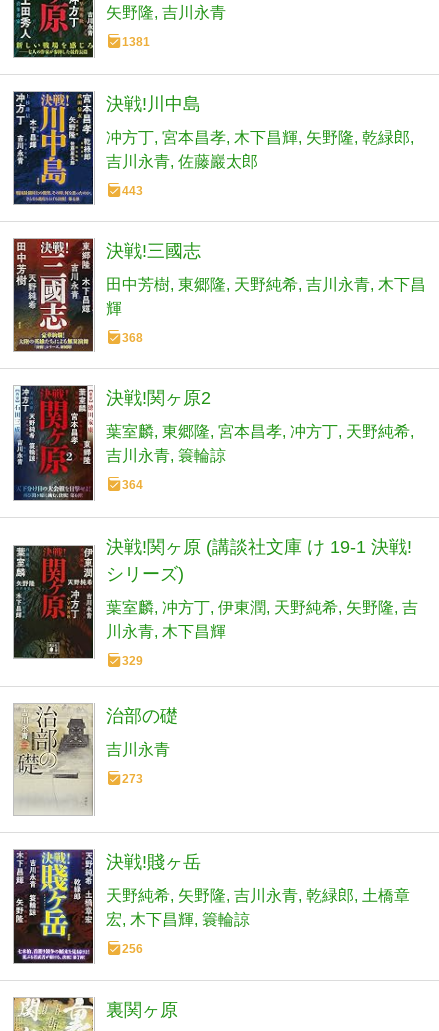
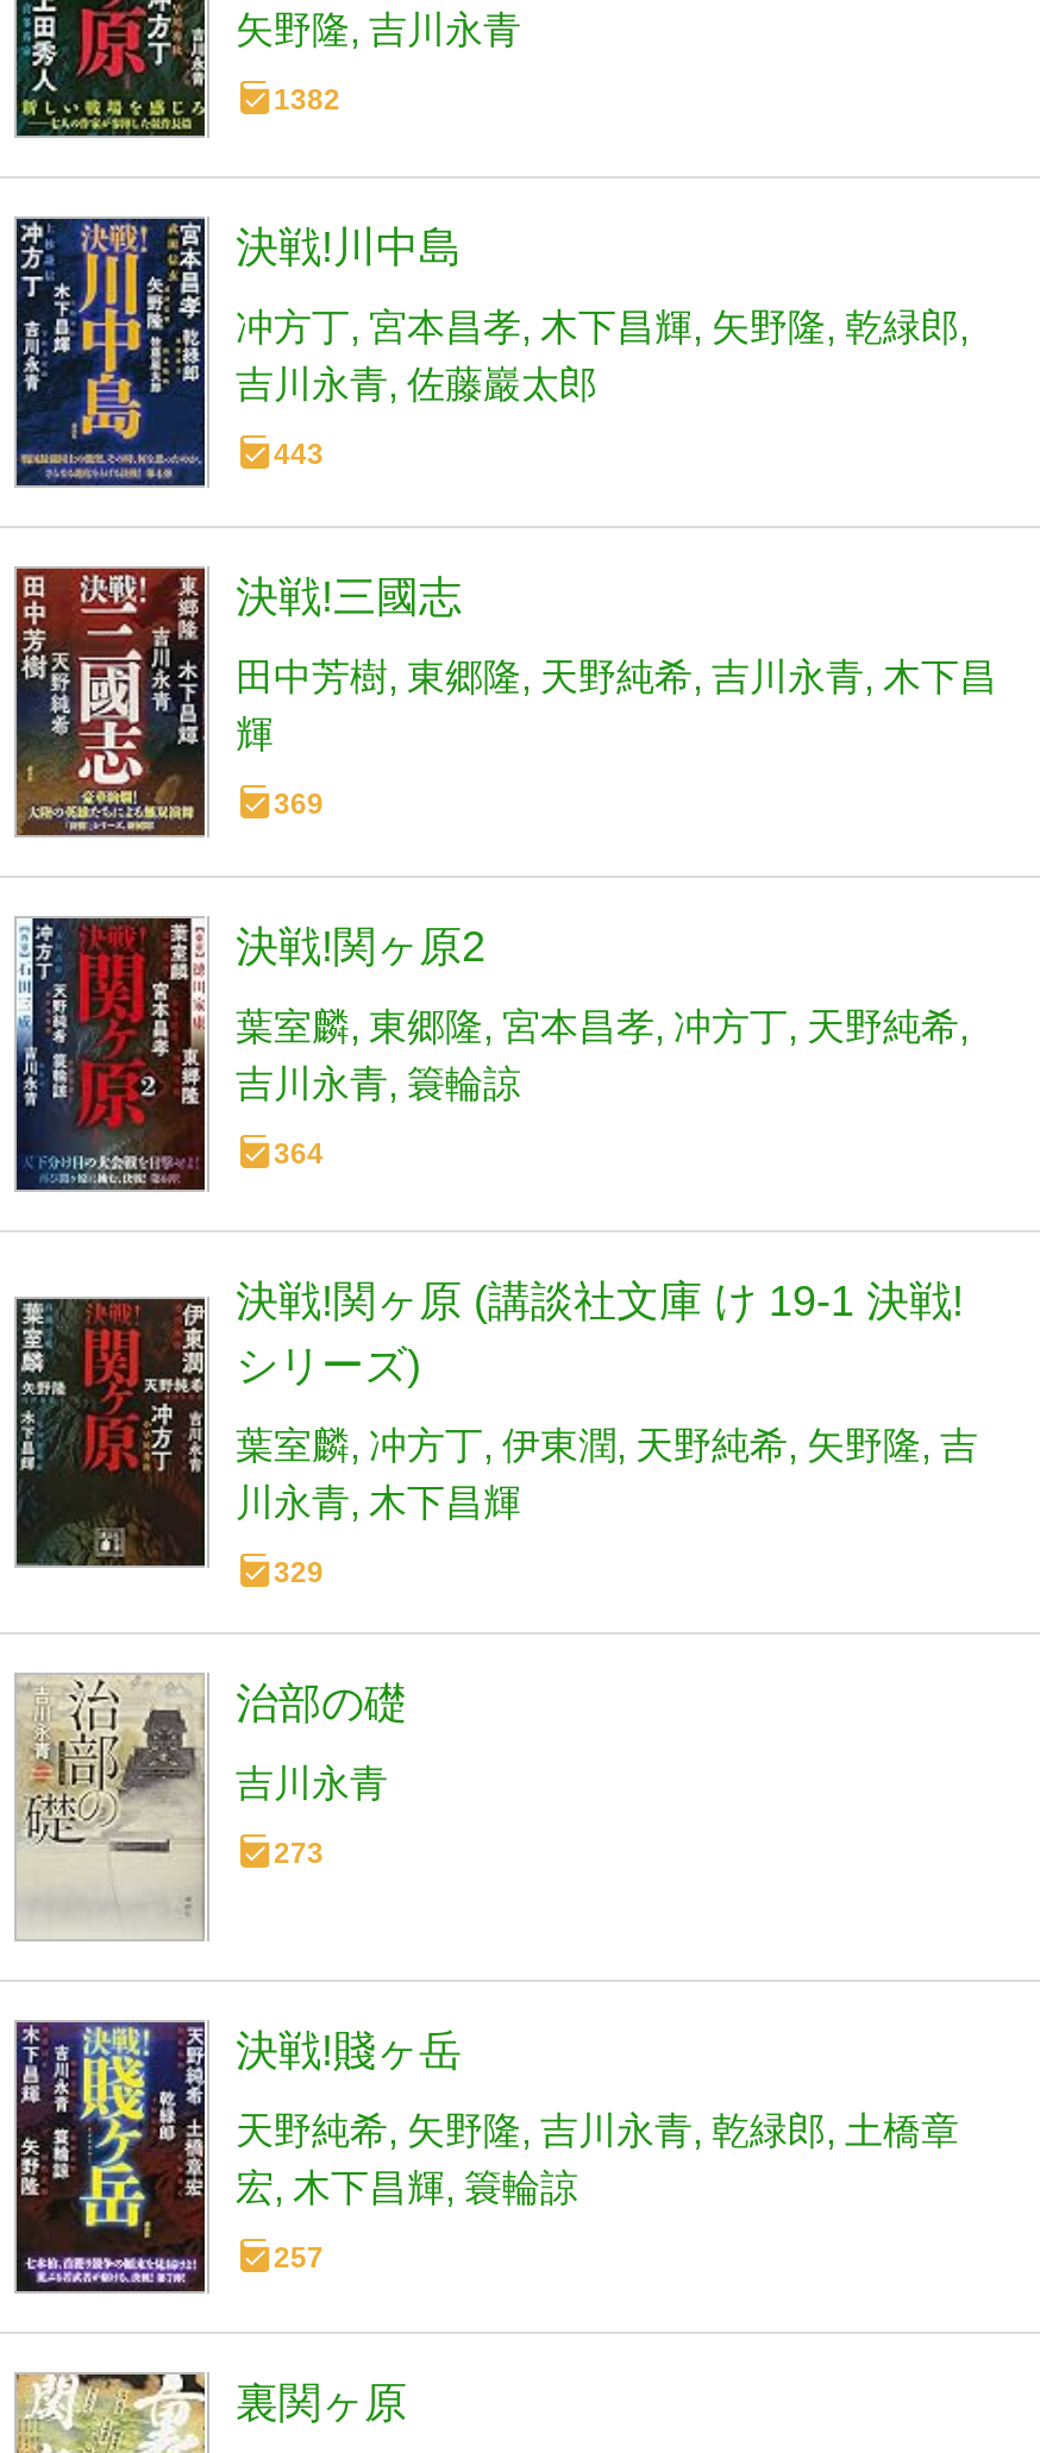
- 1381
+ 1382

- 368
+ 369

- 256
+ 257
